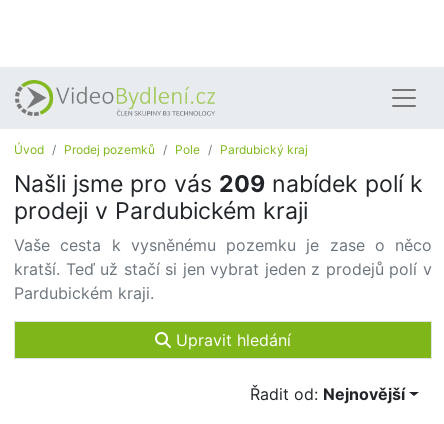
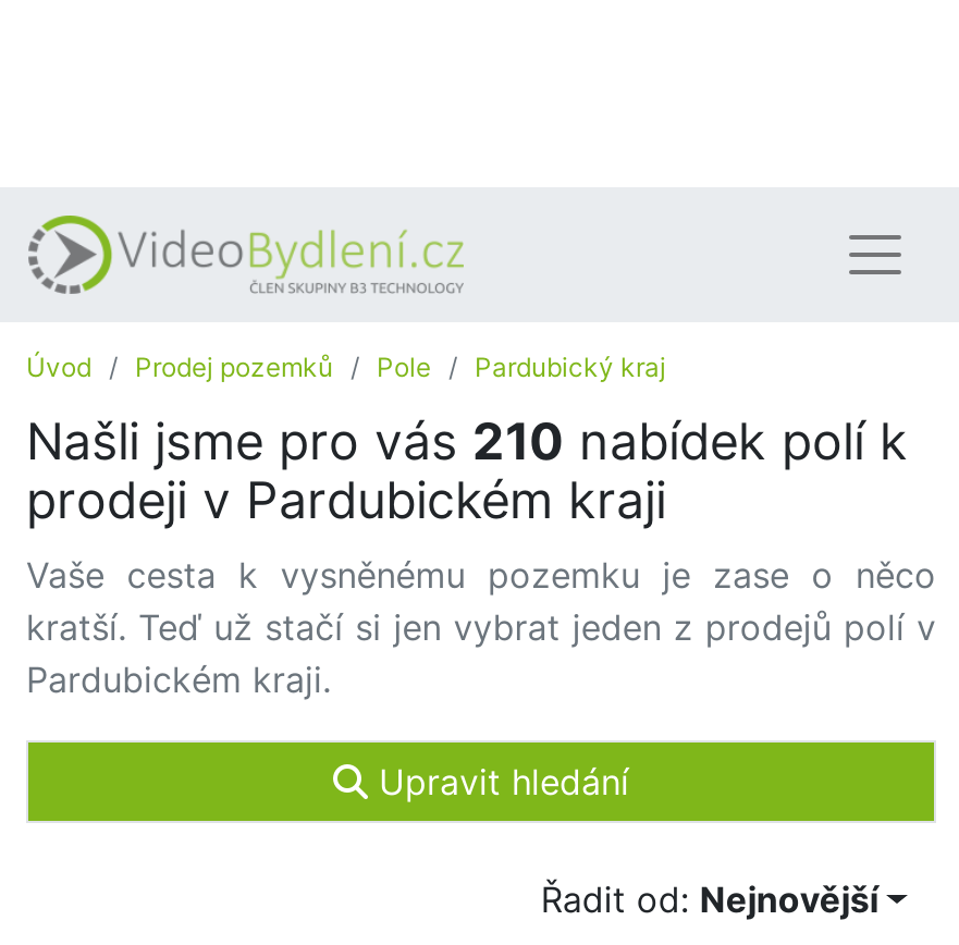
- Našli jsme pro vás 209 nabídek polí k
+ Našli jsme pro vás 210 nabídek polí k
